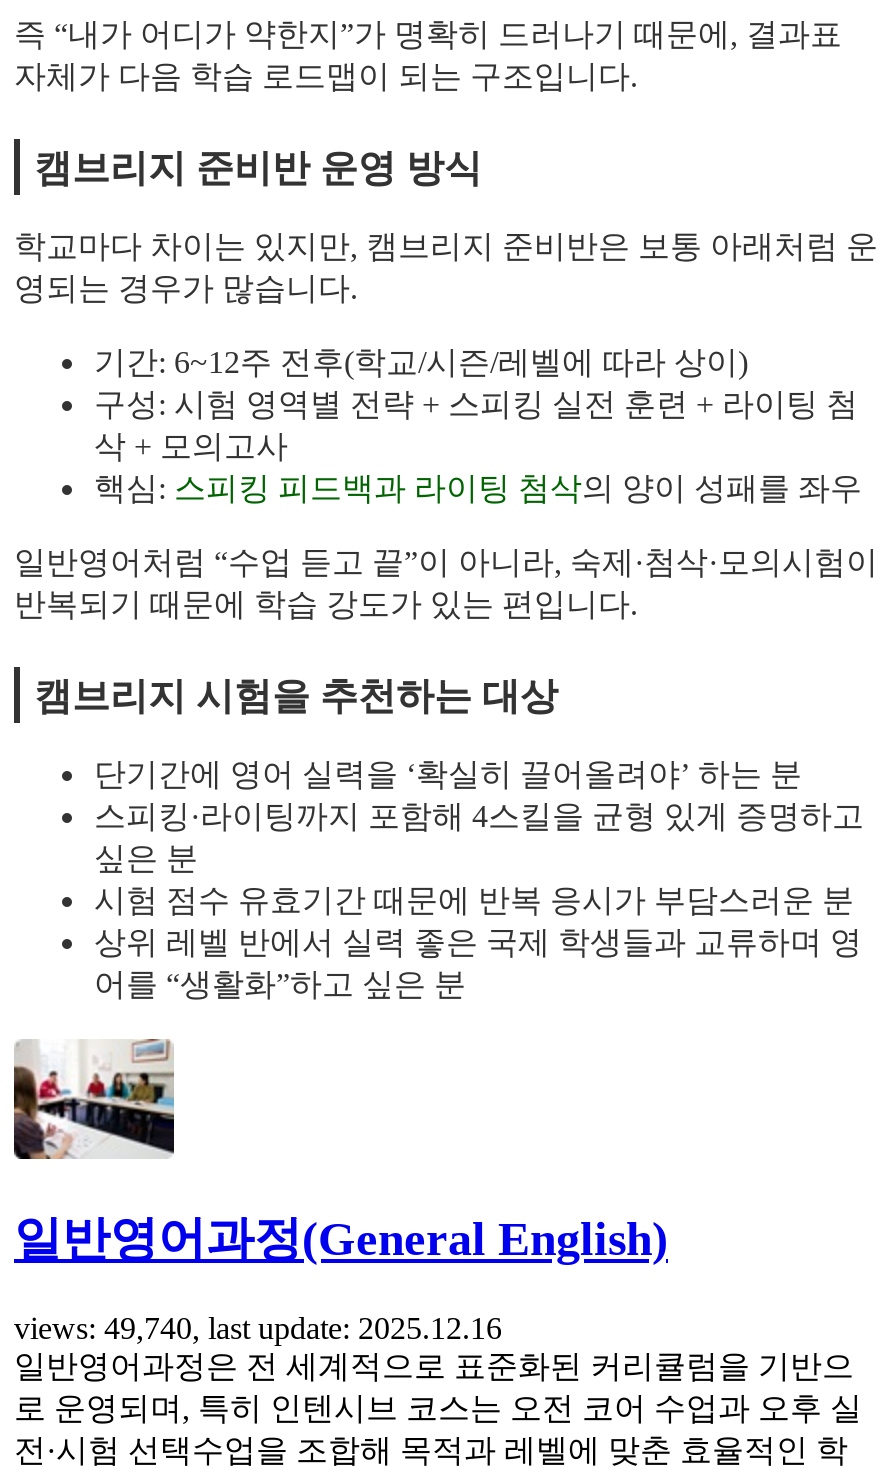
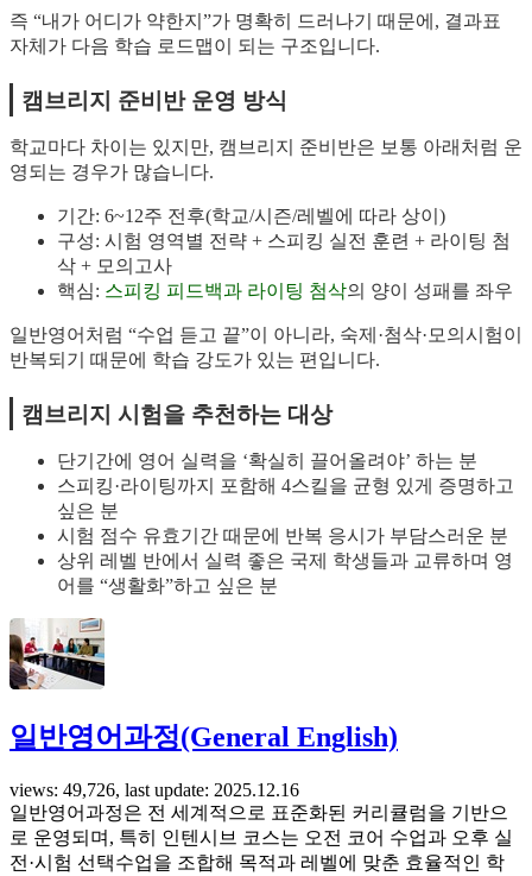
- views: 49,740, last update: 2025.12.16
+ views: 49,726, last update: 2025.12.16
